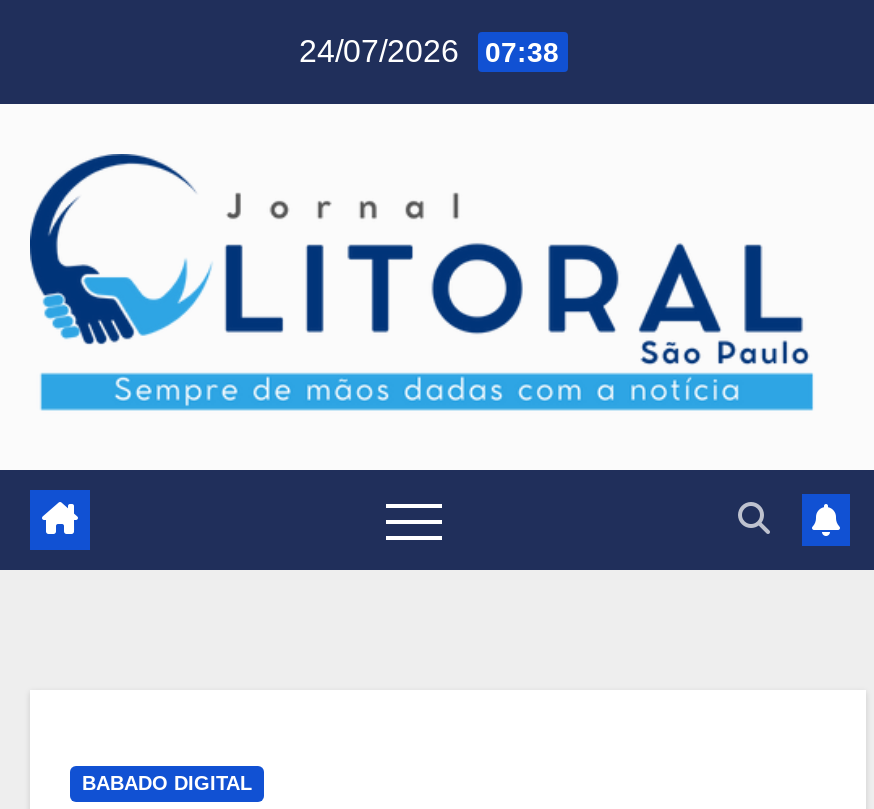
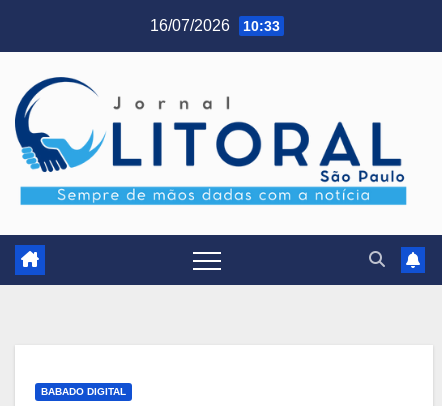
- 24/07/2026 07:38
+ 16/07/2026 10:33
